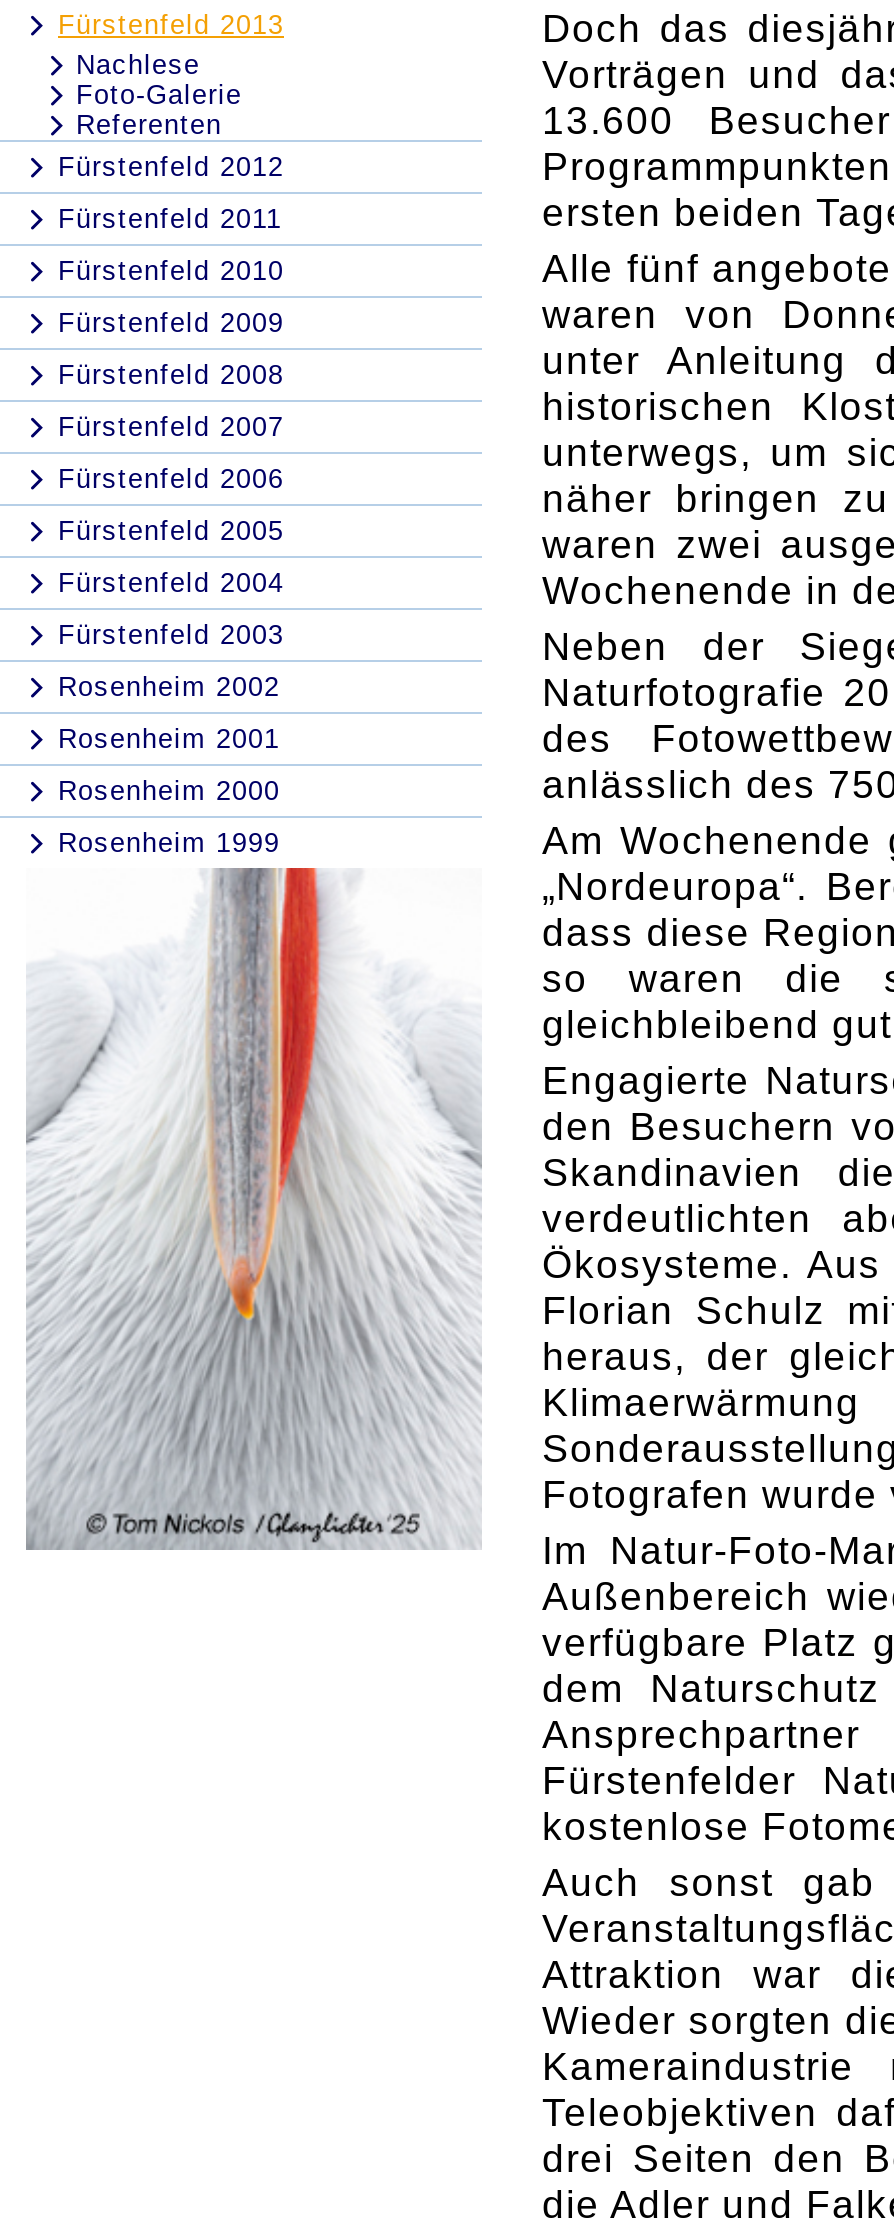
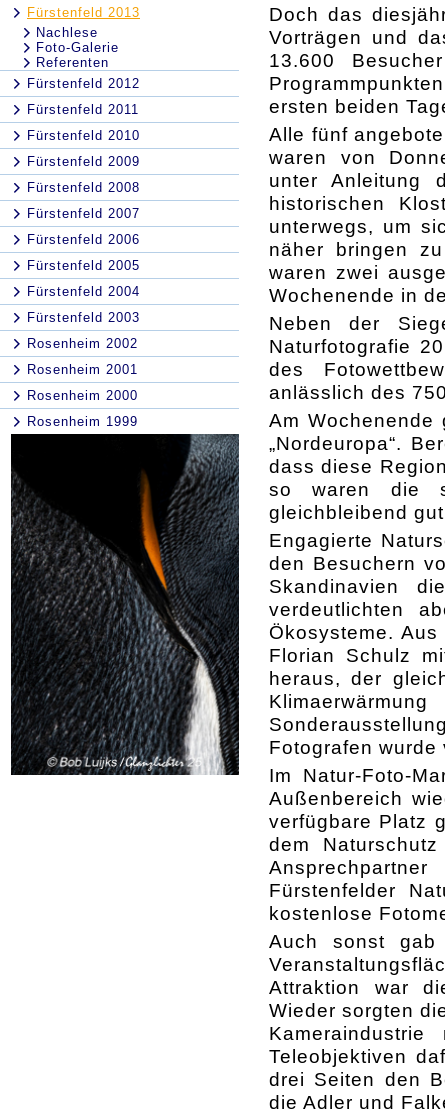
- [image]
+ [image]
